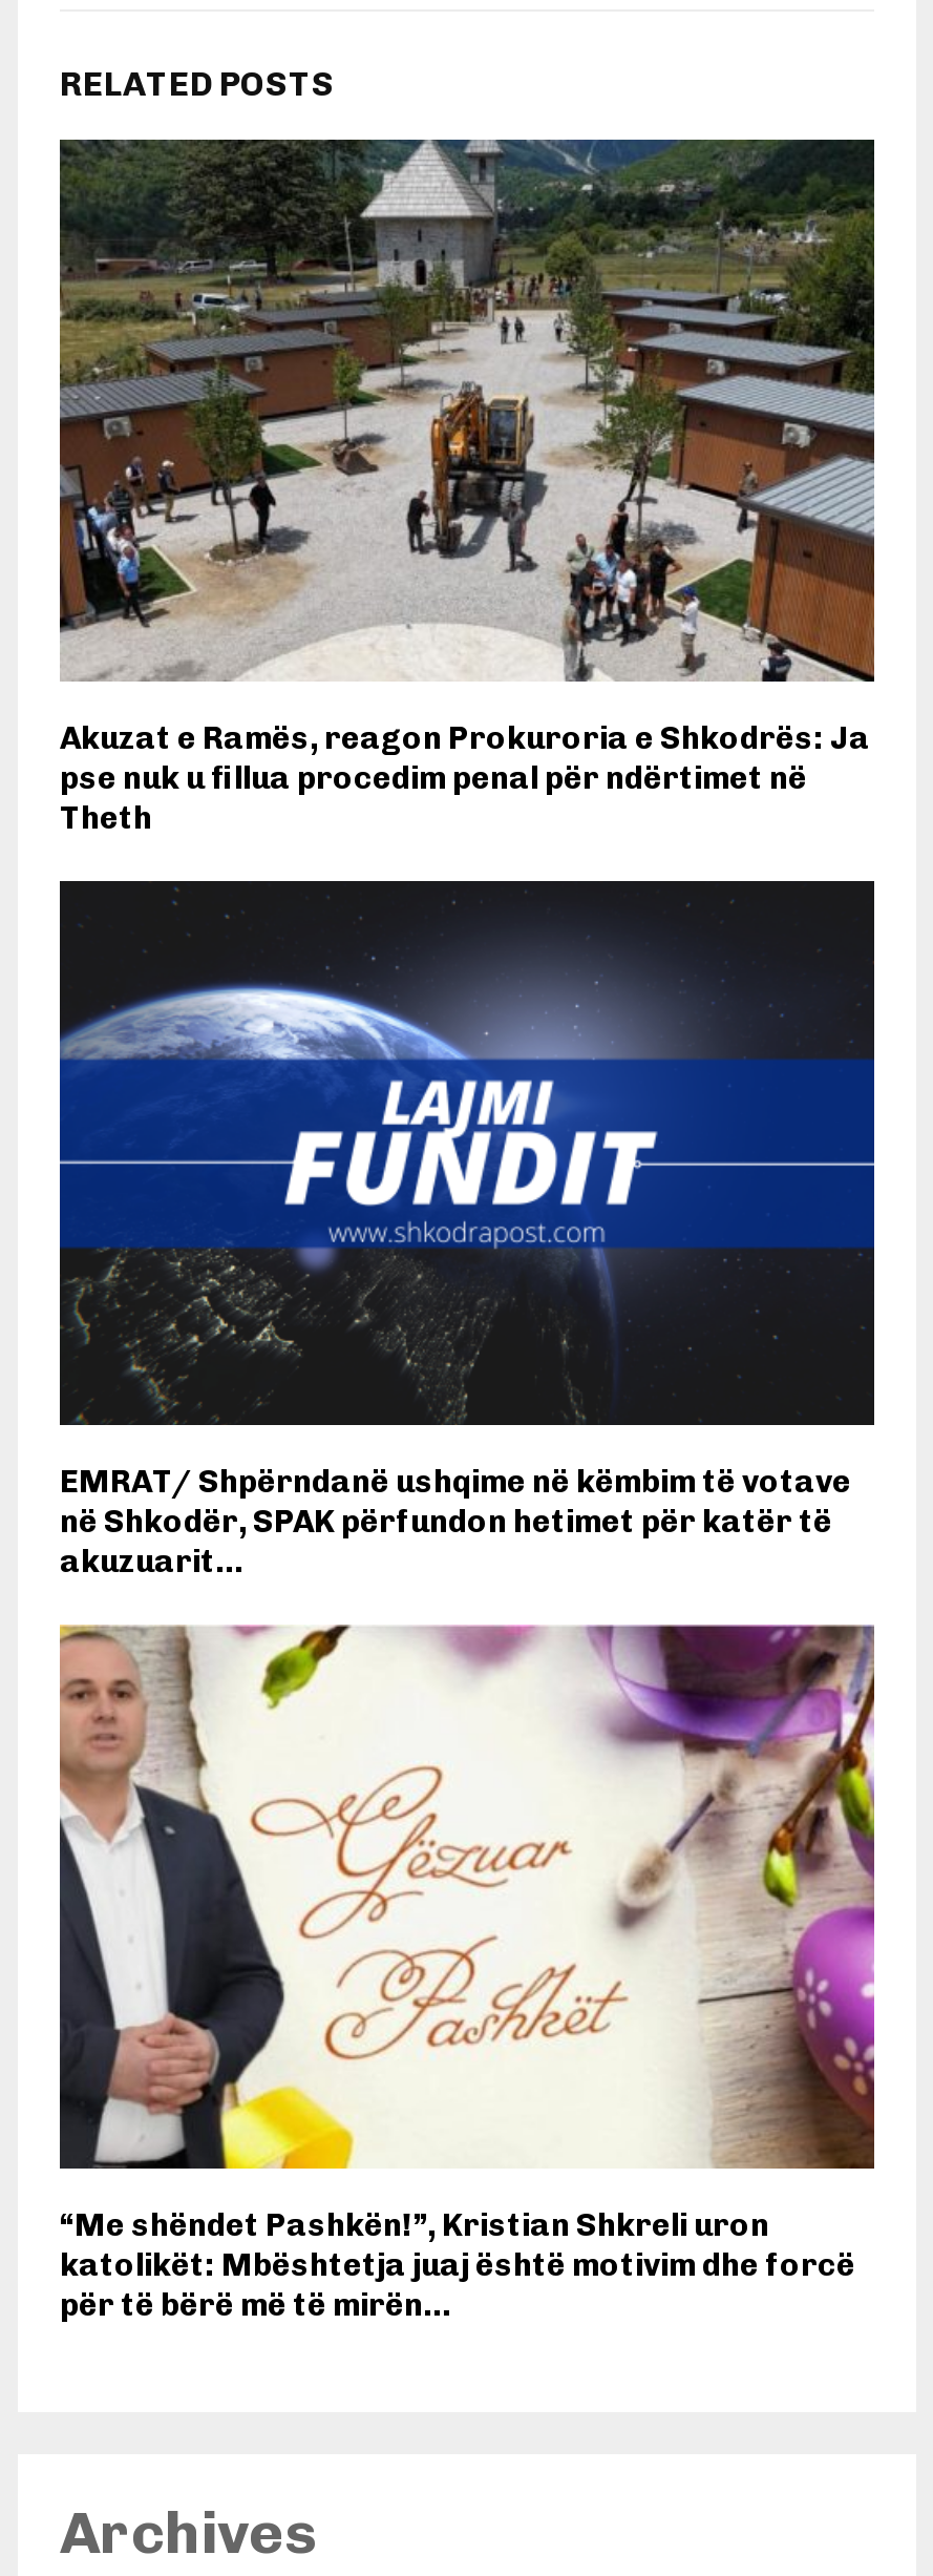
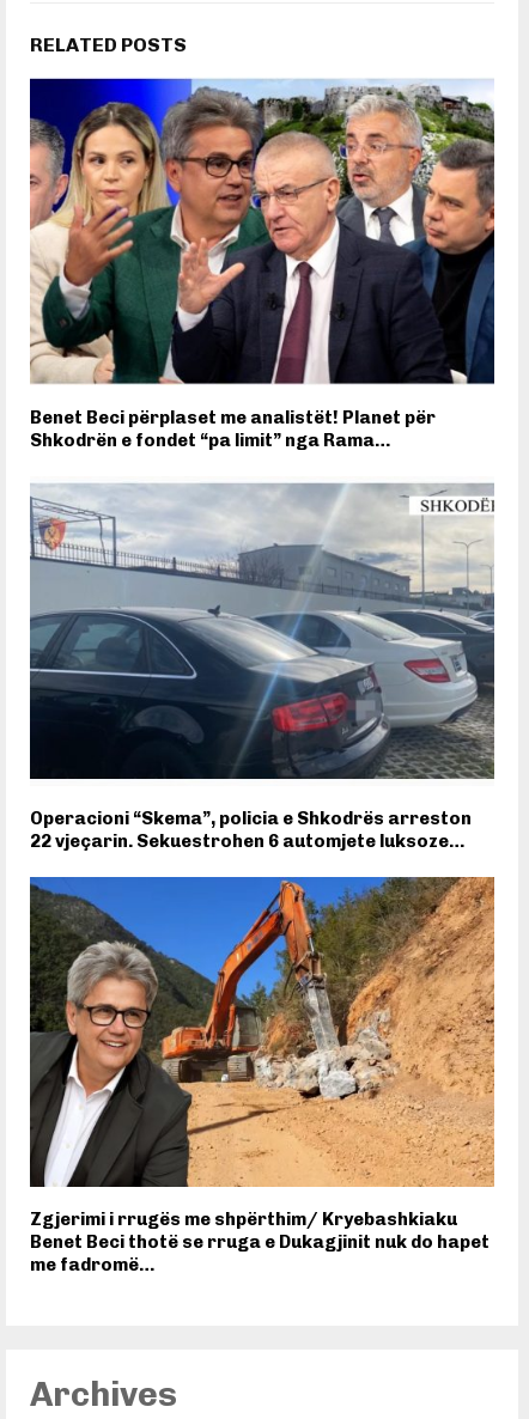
- [image]
+ [image]

- Akuzat e Ramës, reagon Prokuroria e Shkodrës: Ja
- pse nuk u fillua procedim penal për ndërtimet në
- Theth
+ Benet Beci përplaset me analistët! Planet për
+ Shkodrën e fondet “pa limit” nga Rama…

- [image]
- EMRAT/ Shpërndanë ushqime në këmbim të votave
- në Shkodër, SPAK përfundon hetimet për katër të
- akuzuarit…
+ [image]
+ Operacioni “Skema”, policia e Shkodrës arreston
+ 22 vjeçarin. Sekuestrohen 6 automjete luksoze…

- [image]
- “Me shëndet Pashkën!”, Kristian Shkreli uron
- katolikët: Mbështetja juaj është motivim dhe forcë
- për të bërë më të mirën…
+ [image]
+ Zgjerimi i rrugës me shpërthim/ Kryebashkiaku
+ Benet Beci thotë se rruga e Dukagjinit nuk do hapet
+ me fadromë…
